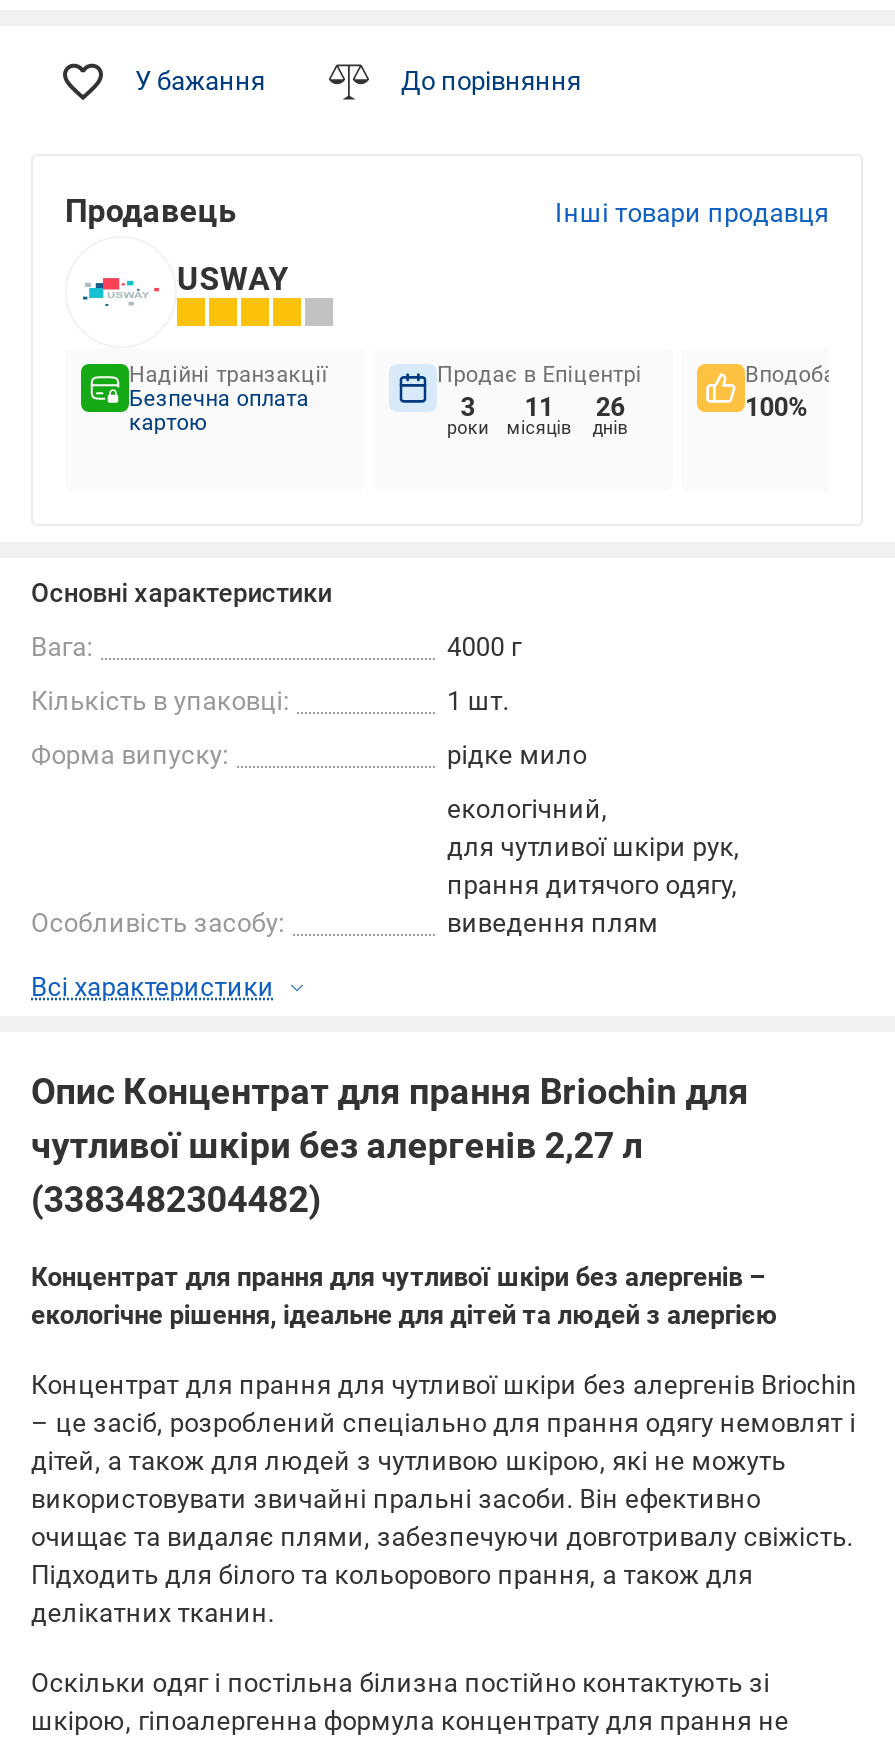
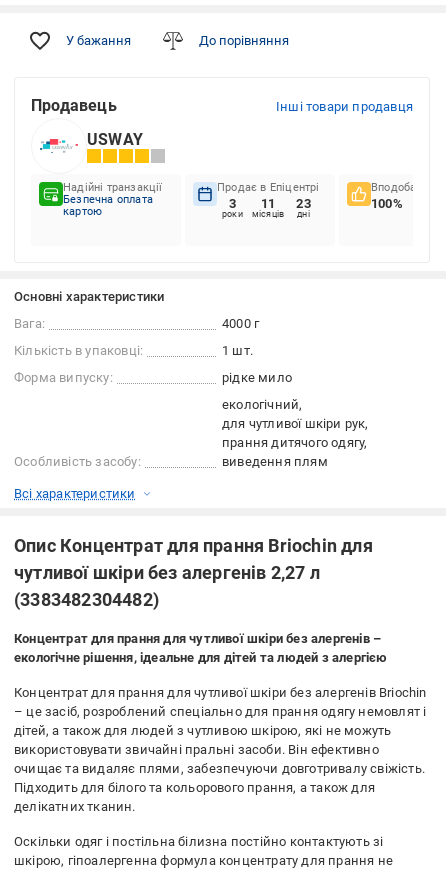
- 26
- днів
+ 23
+ дні
